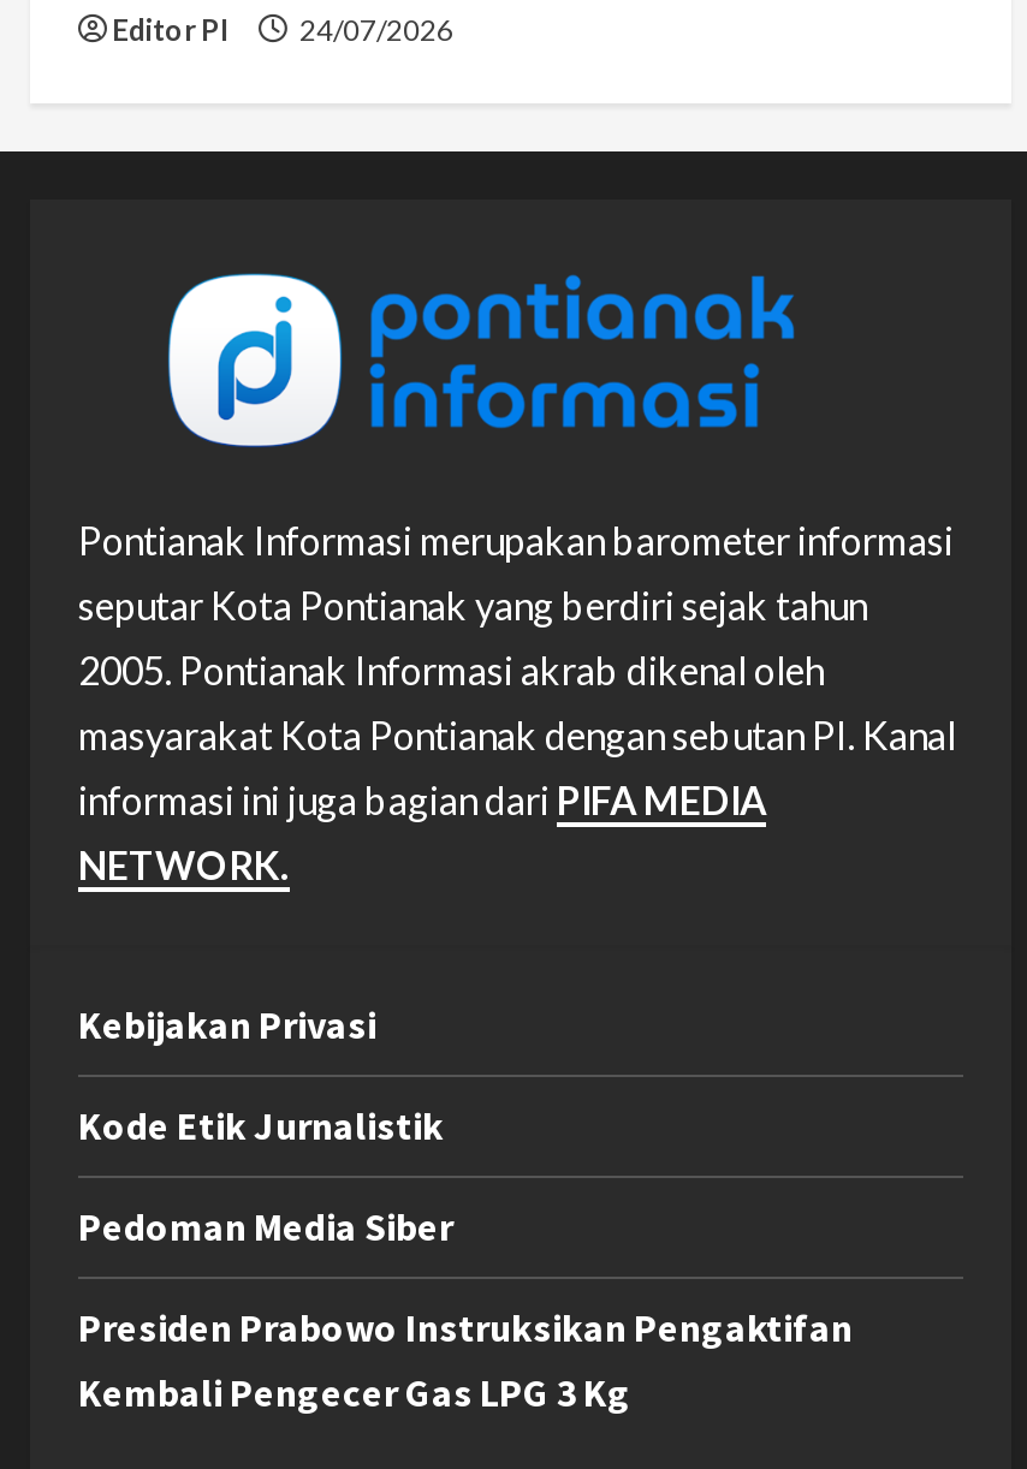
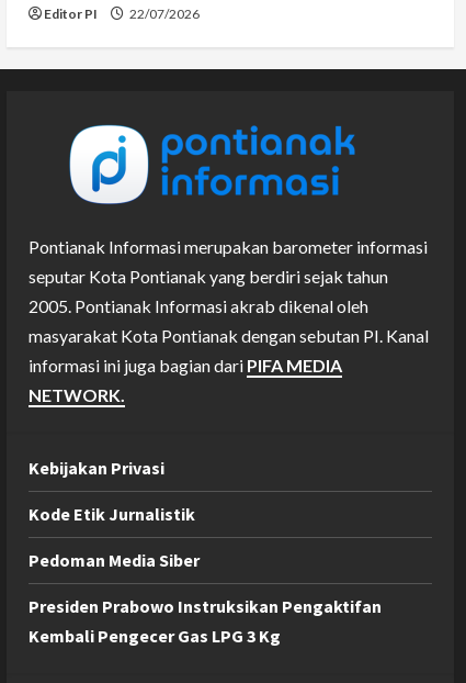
- Editor PI 24/07/2026
+ Editor PI 22/07/2026
